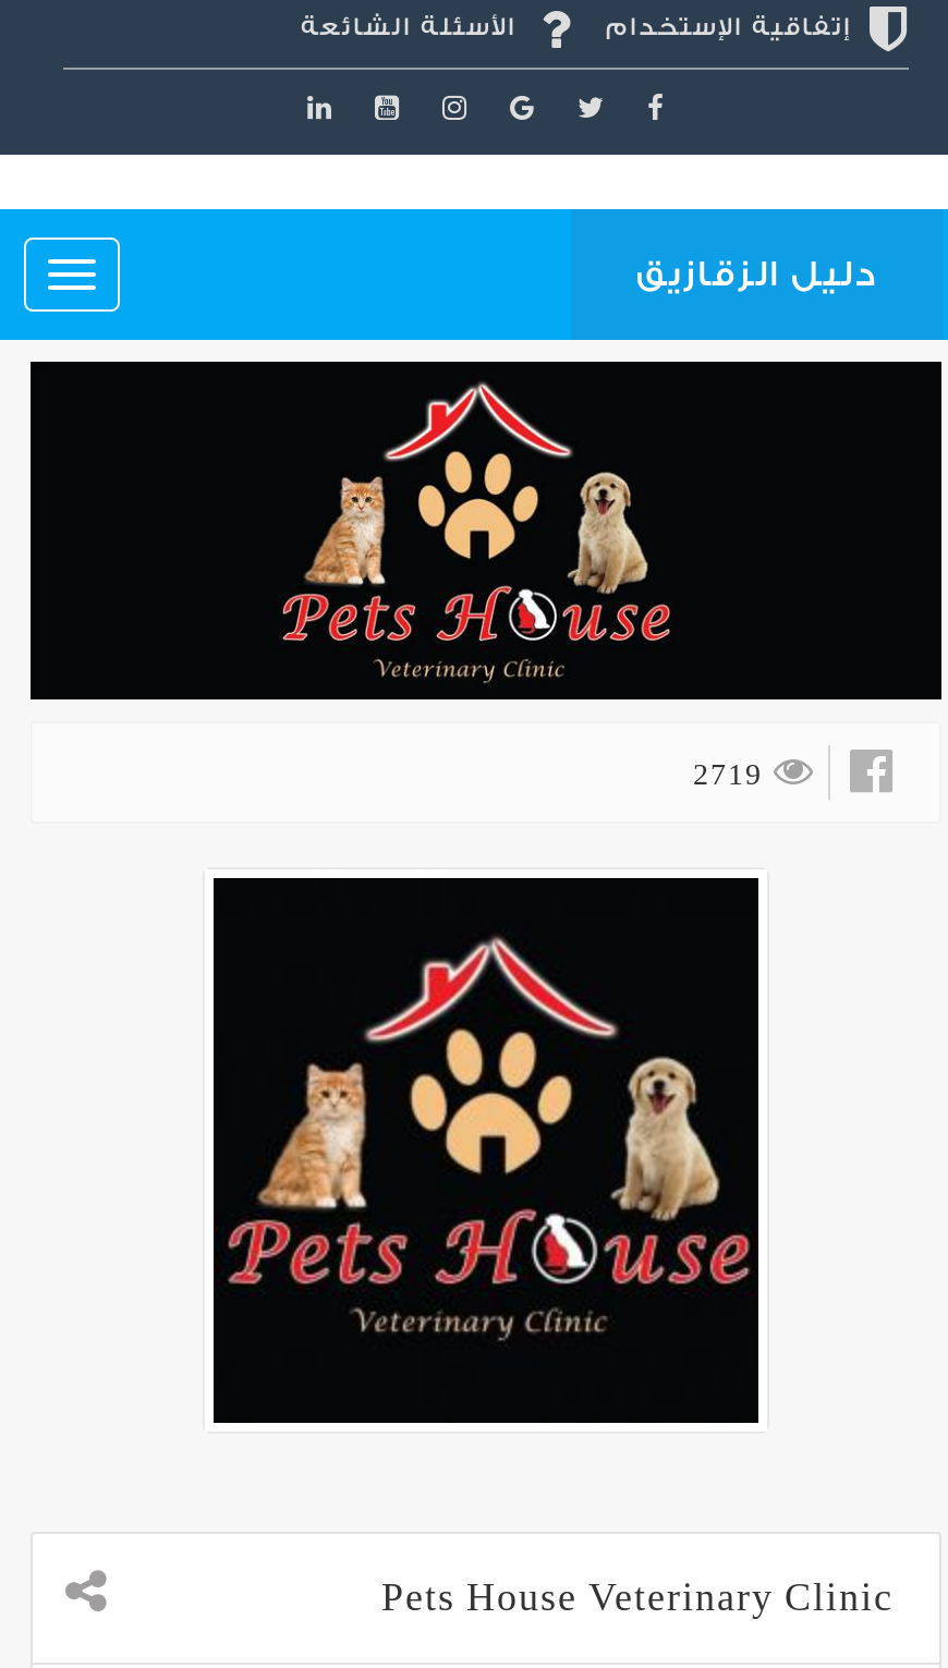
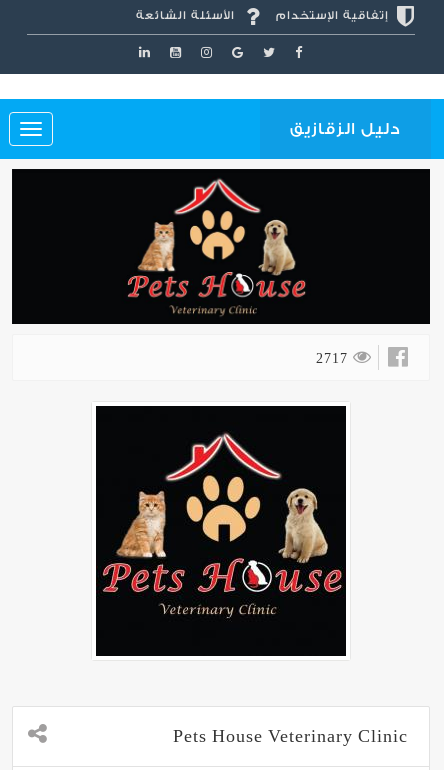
- 2719
+ 2717
